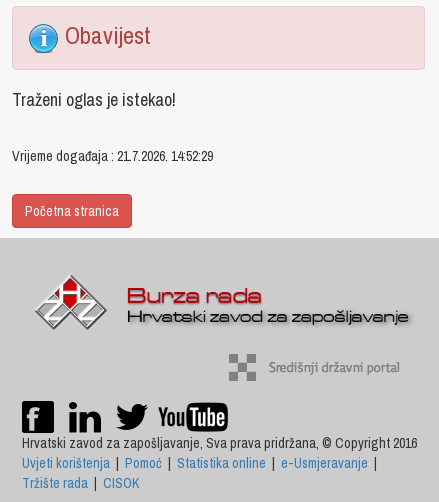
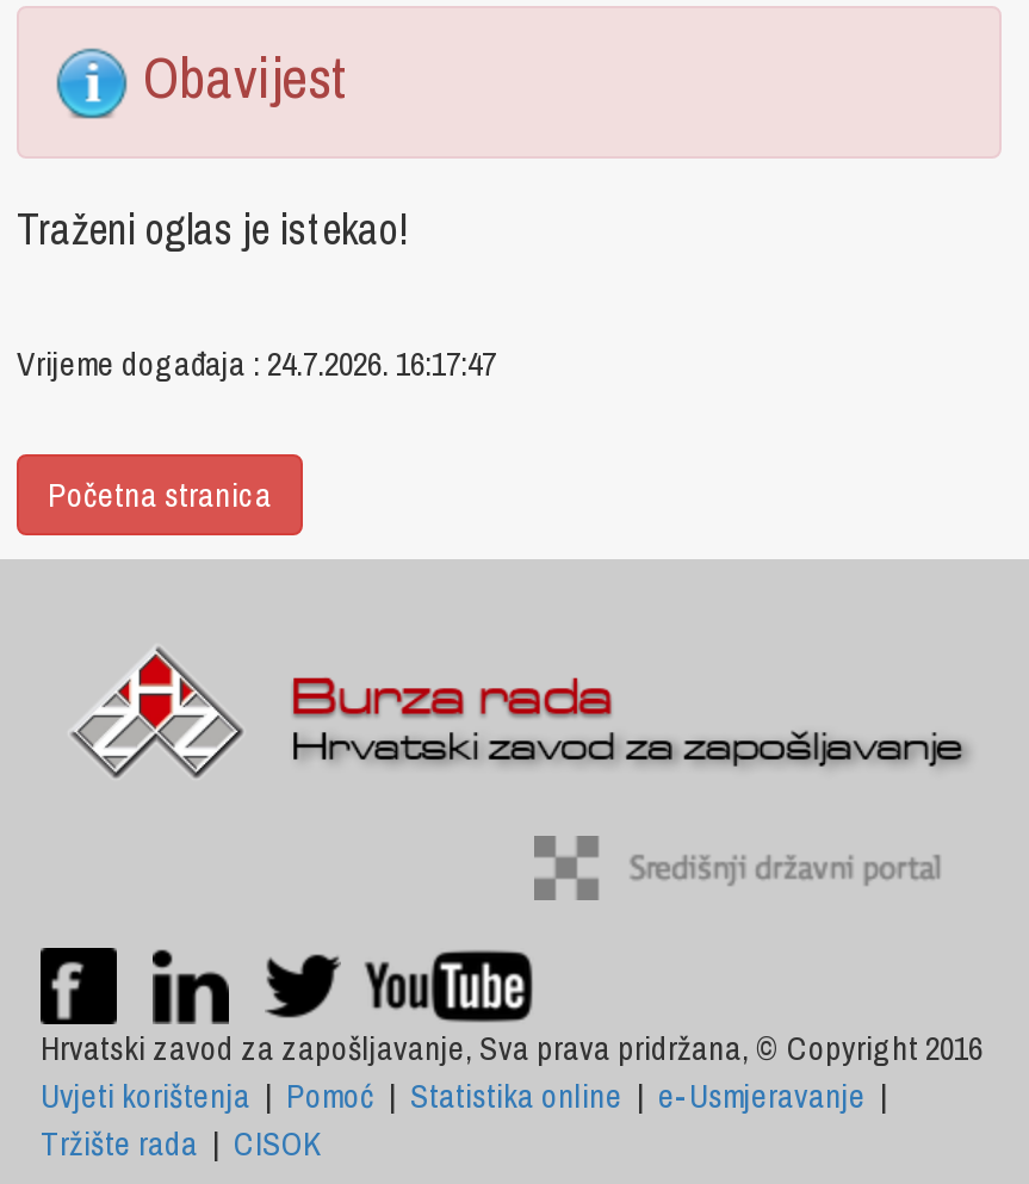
- Vrijeme događaja : 21.7.2026. 14:52:29
+ Vrijeme događaja : 24.7.2026. 16:17:47
